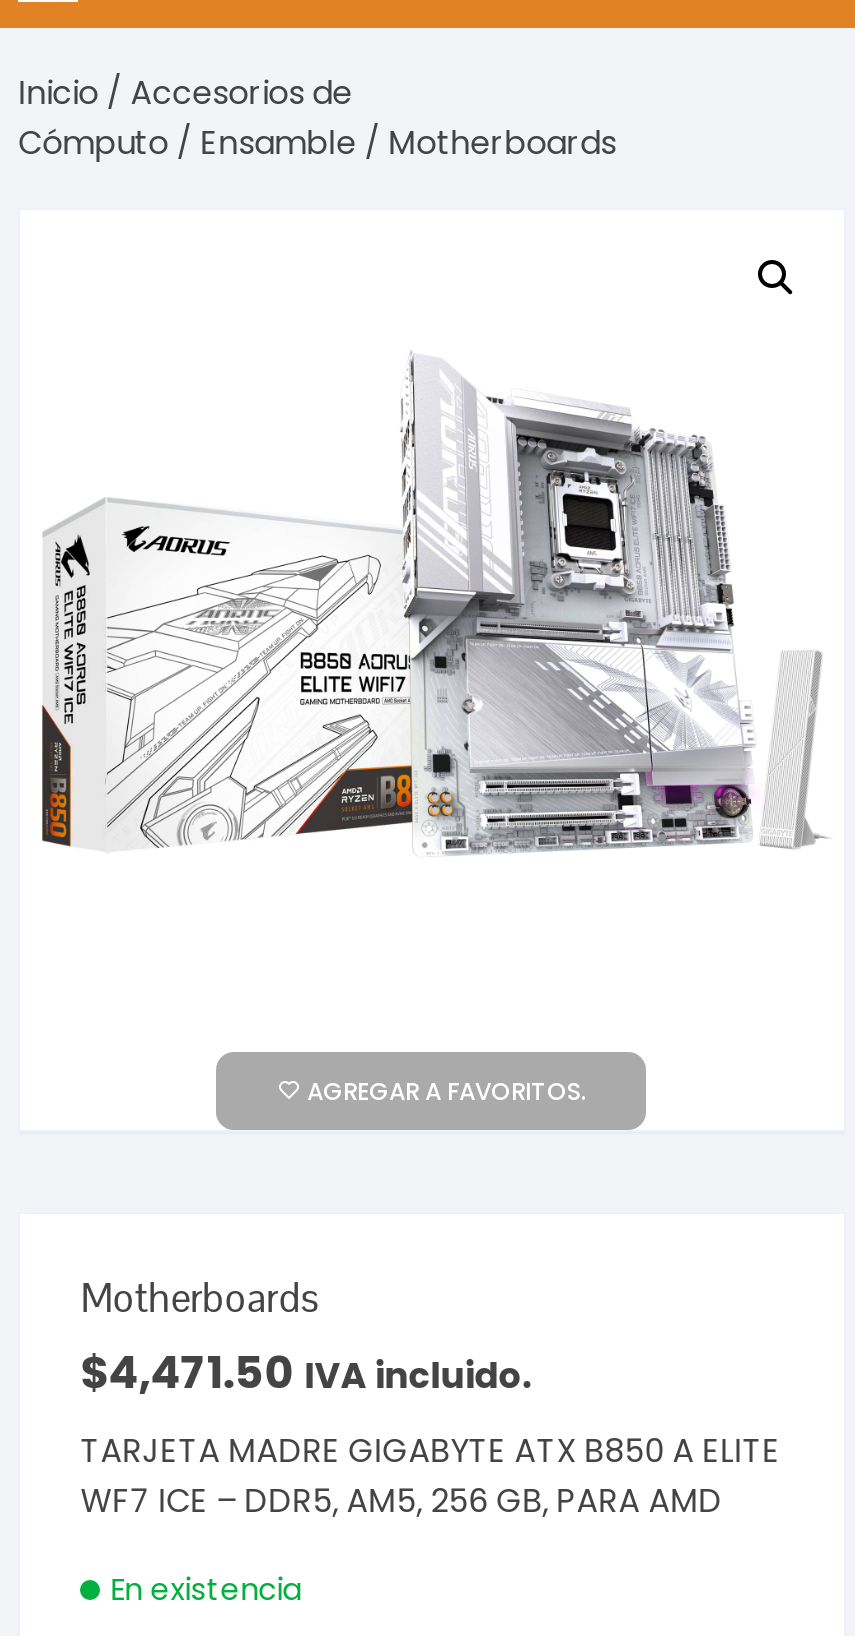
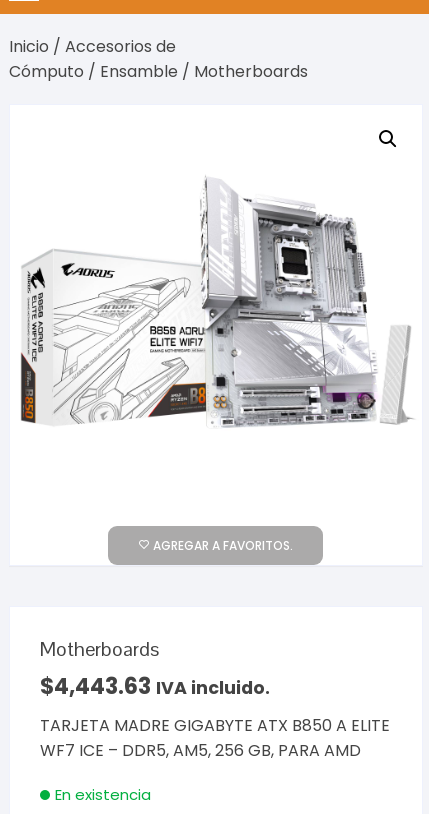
- $4,471.50 IVA incluido.
+ $4,443.63 IVA incluido.
